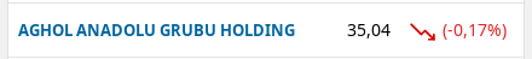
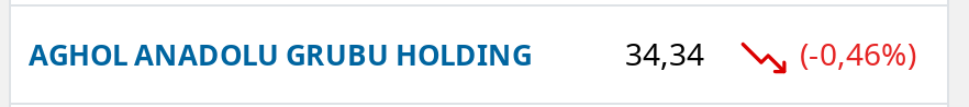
- 35,04
+ 34,34

- (-0,17%)
+ (-0,46%)
